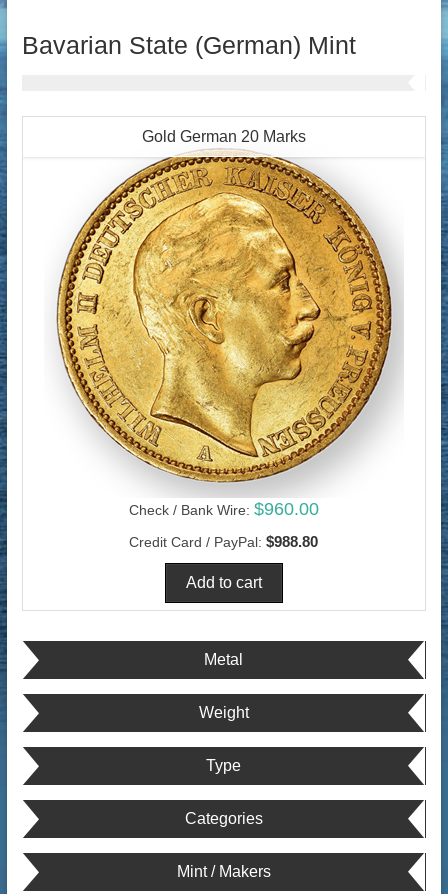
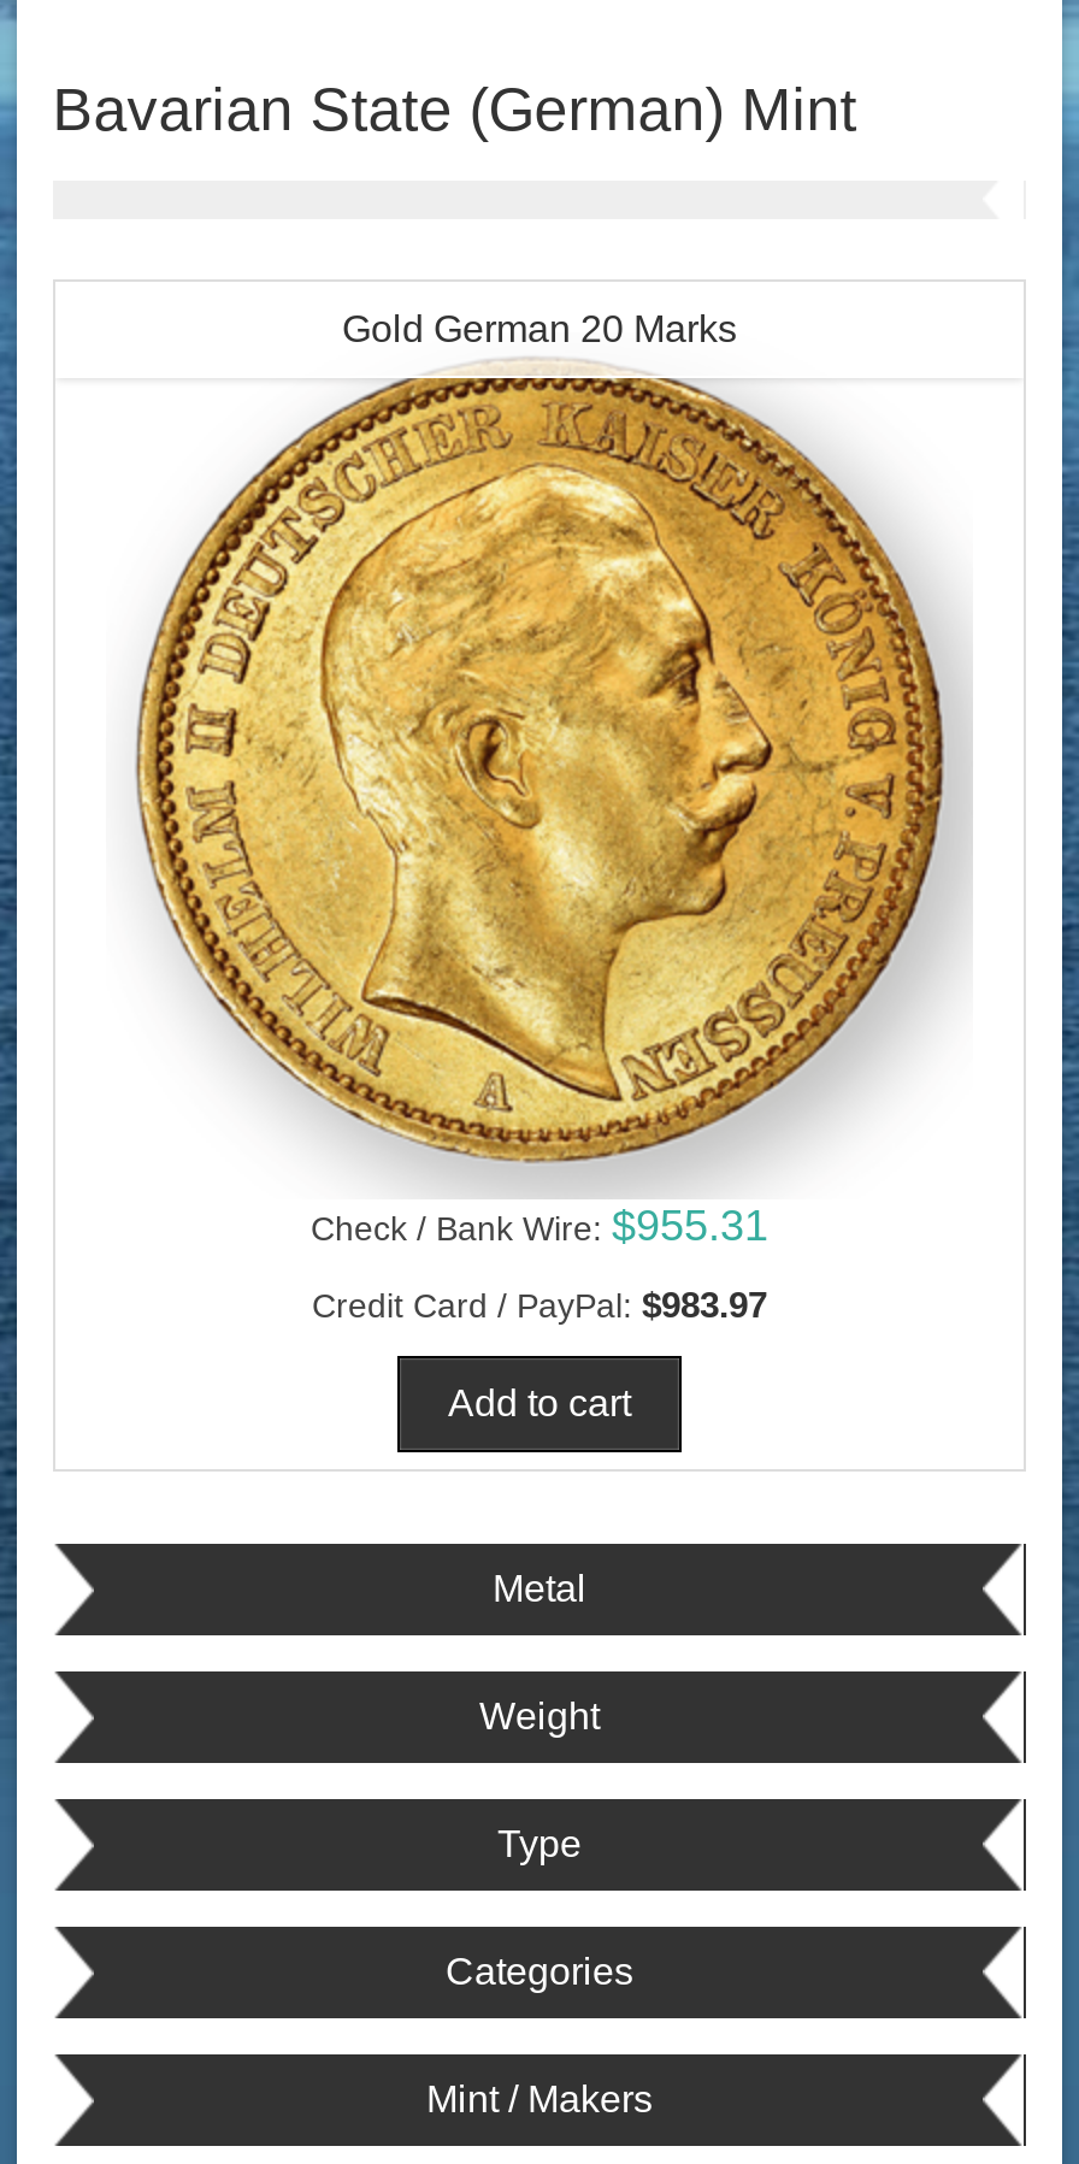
- Check / Bank Wire: $960.00
+ Check / Bank Wire: $955.31

- Credit Card / PayPal: $988.80
+ Credit Card / PayPal: $983.97
